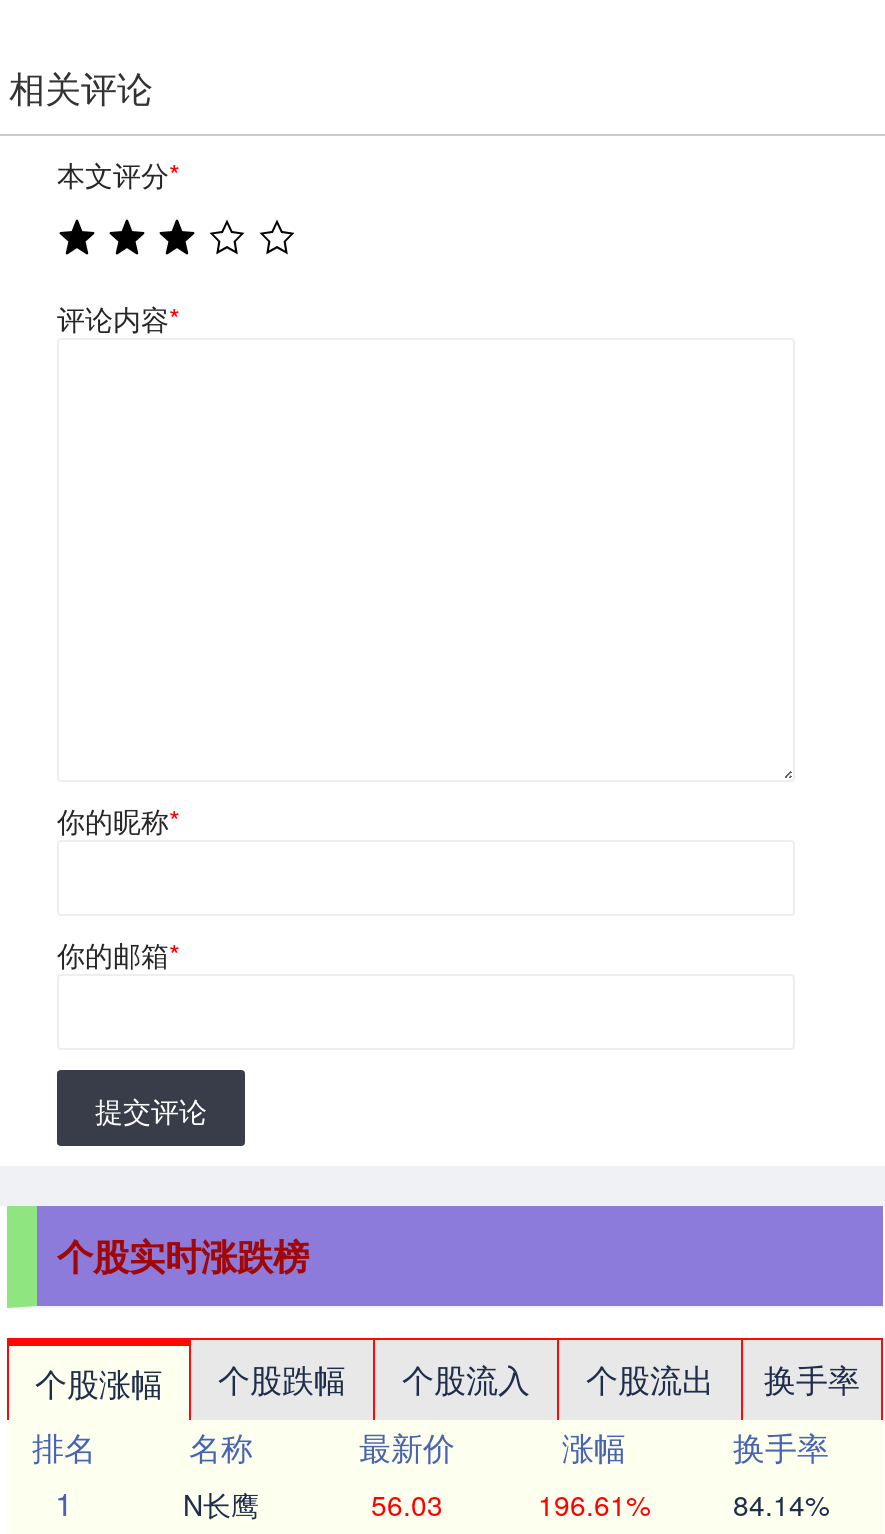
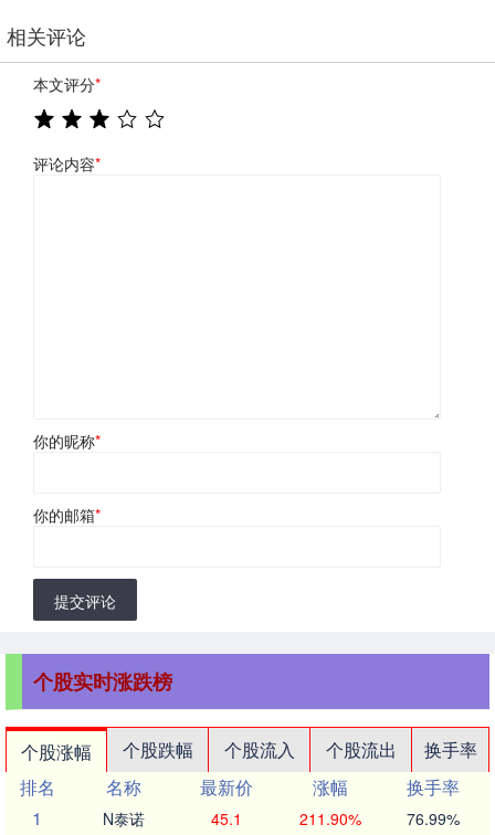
- N长鹰
+ N泰诺

- 56.03
+ 45.1

- 196.61%
+ 211.90%

- 84.14%
+ 76.99%
